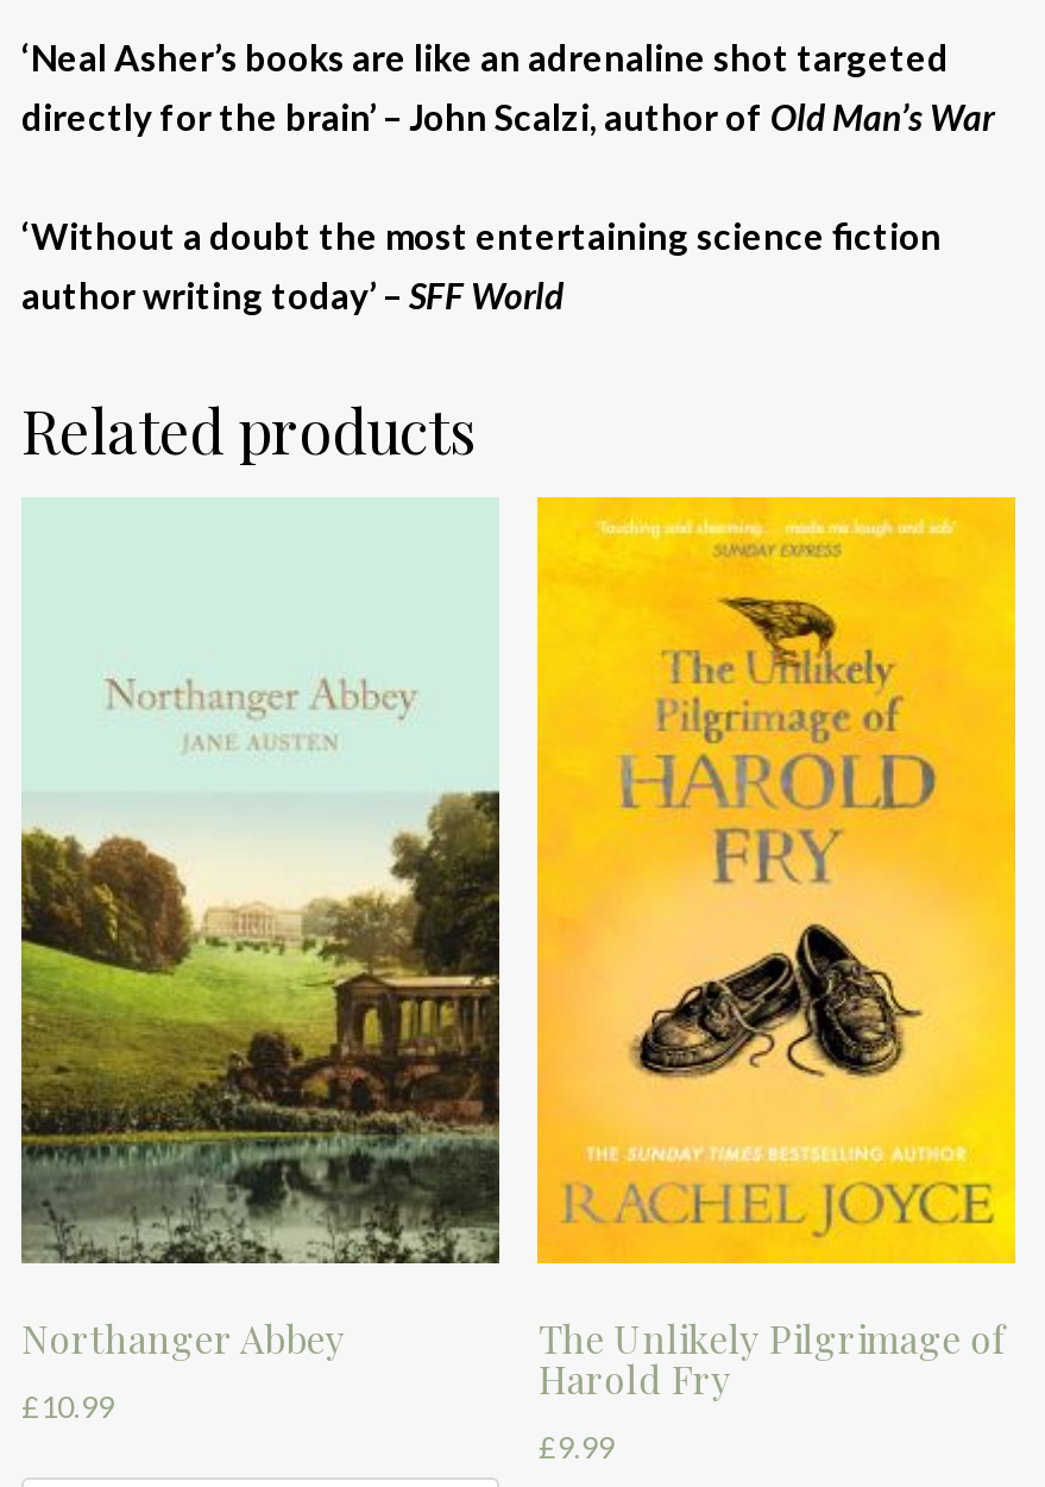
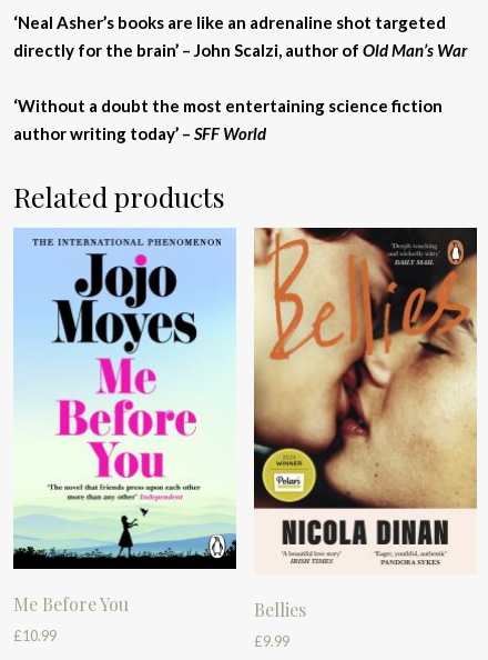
- [image]
- Northanger Abbey
+ [image]
+ Me Before You

- [image]
- The Unlikely Pilgrimage of
- Harold Fry
+ [image]
+ Bellies
